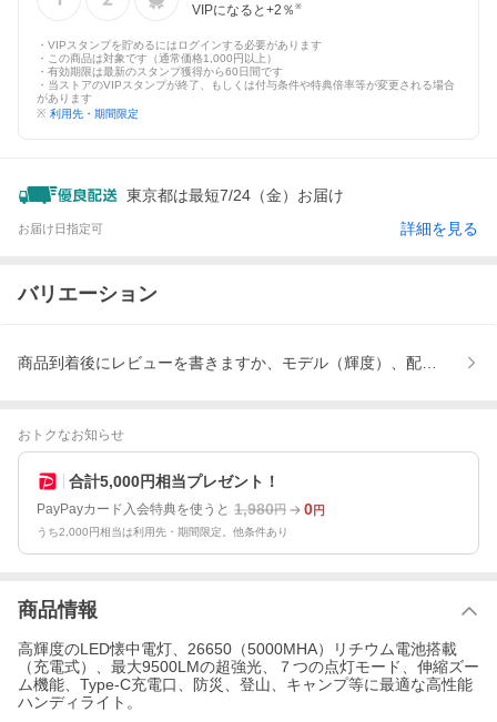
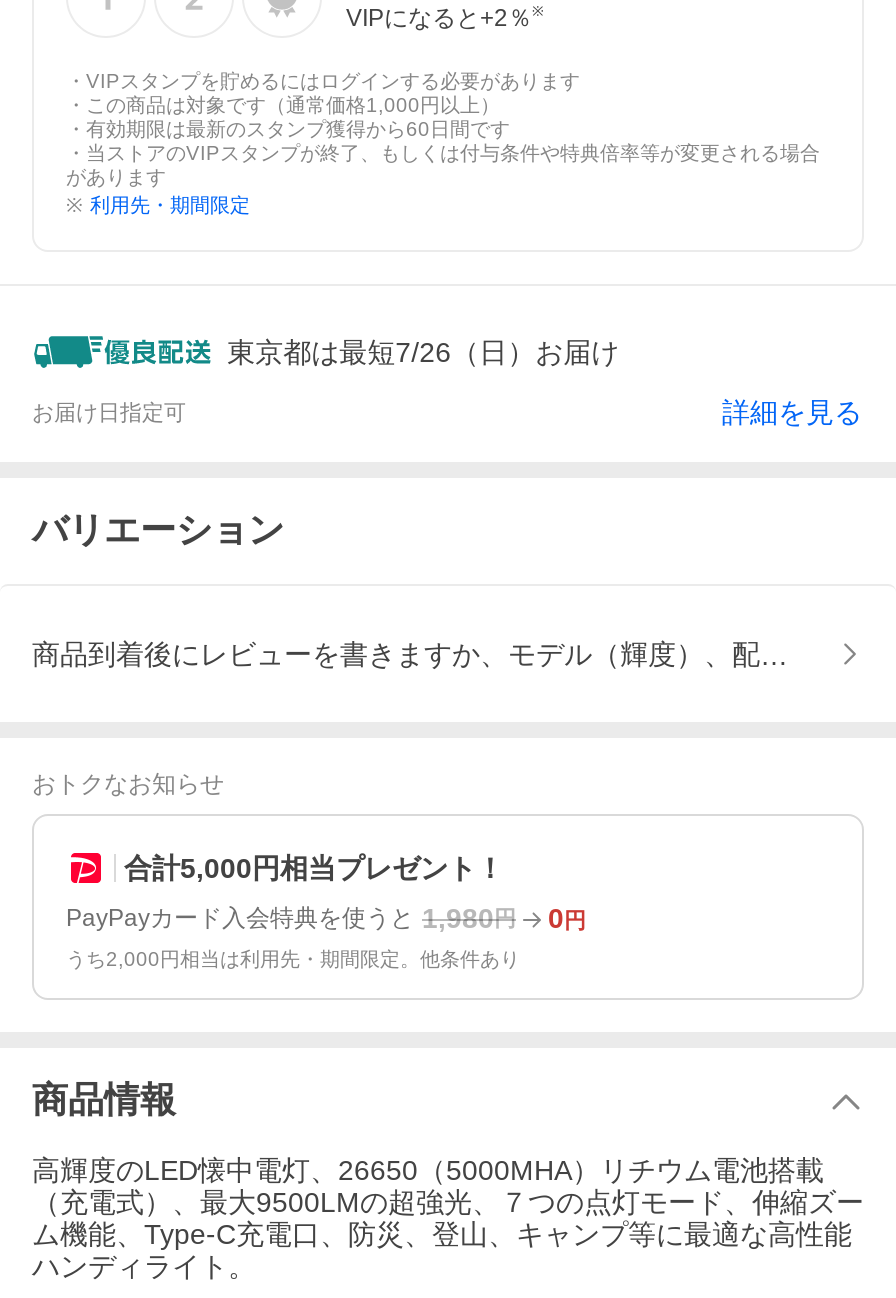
- 東京都は最短7/24（金）お届け
+ 東京都は最短7/26（日）お届け
